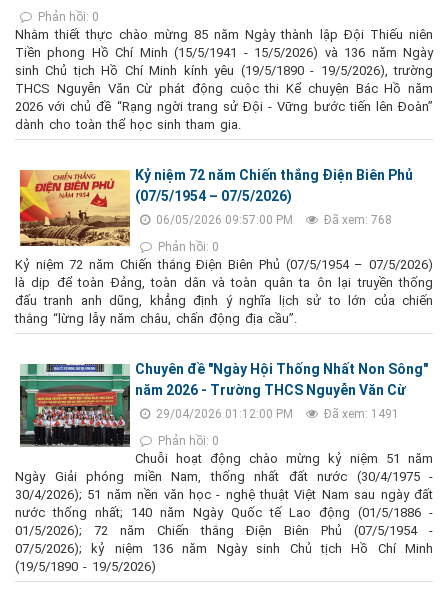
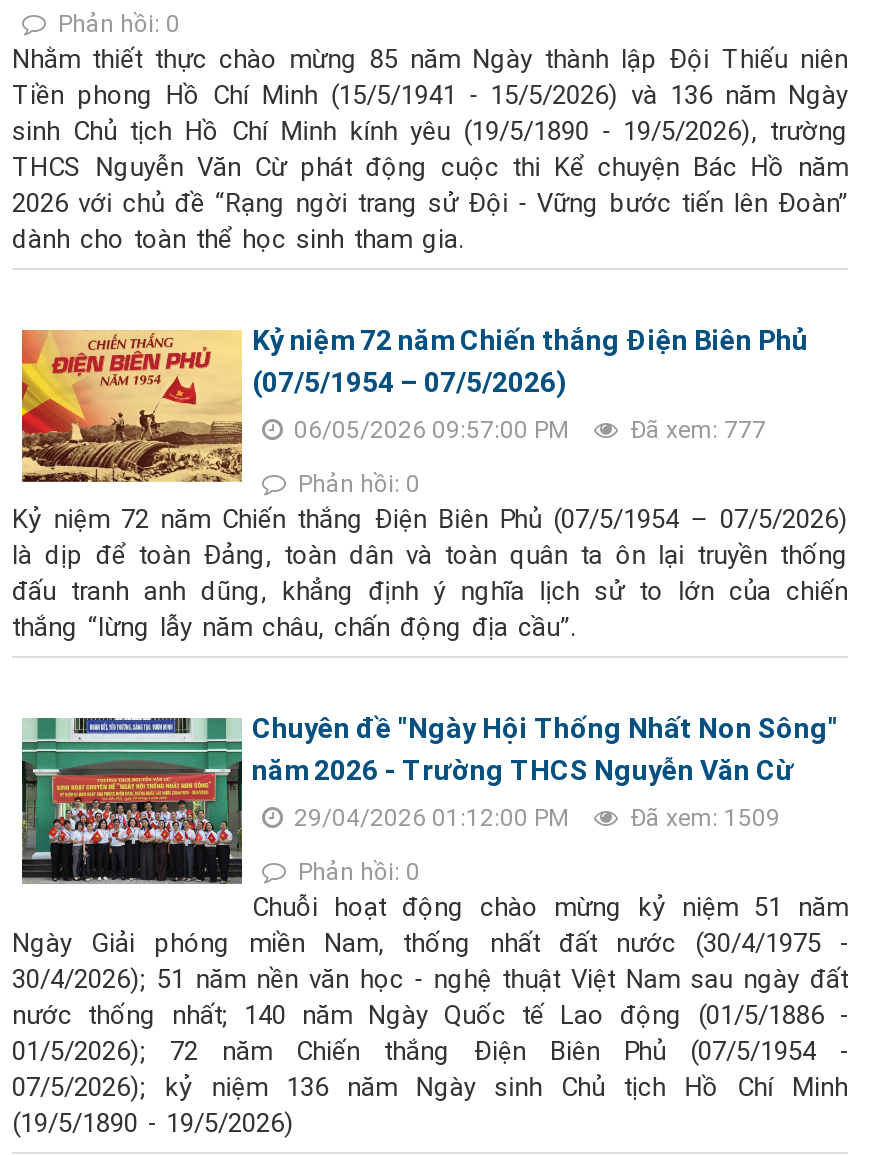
- 06/05/2026 09:57:00 PM Đã xem: 768
+ 06/05/2026 09:57:00 PM Đã xem: 777

- 29/04/2026 01:12:00 PM Đã xem: 1491
+ 29/04/2026 01:12:00 PM Đã xem: 1509
